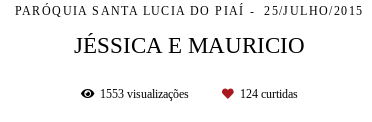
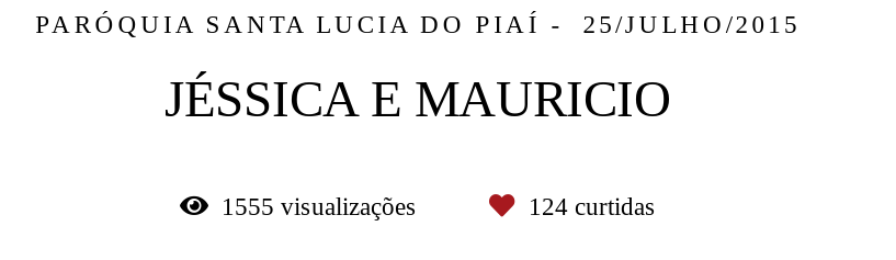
- 1553 visualizações
+ 1555 visualizações
